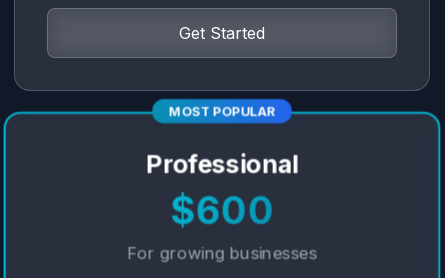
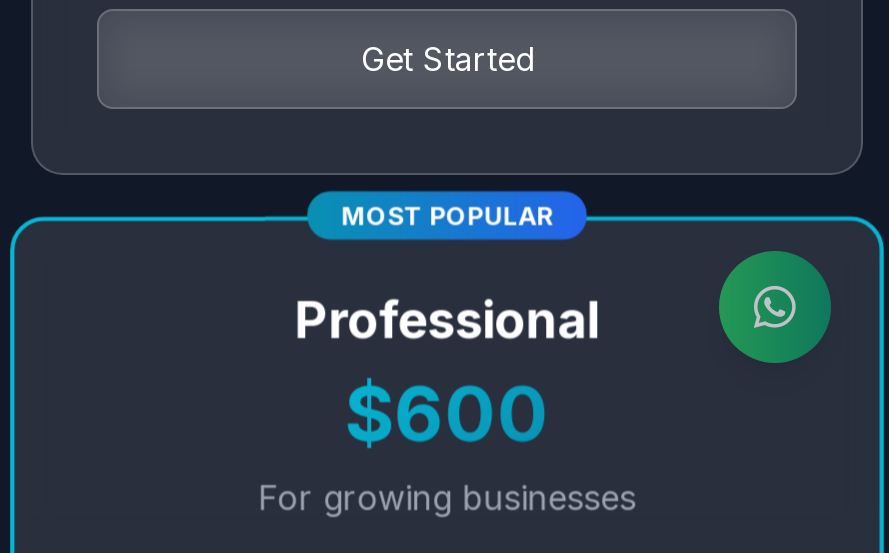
+ [image]
